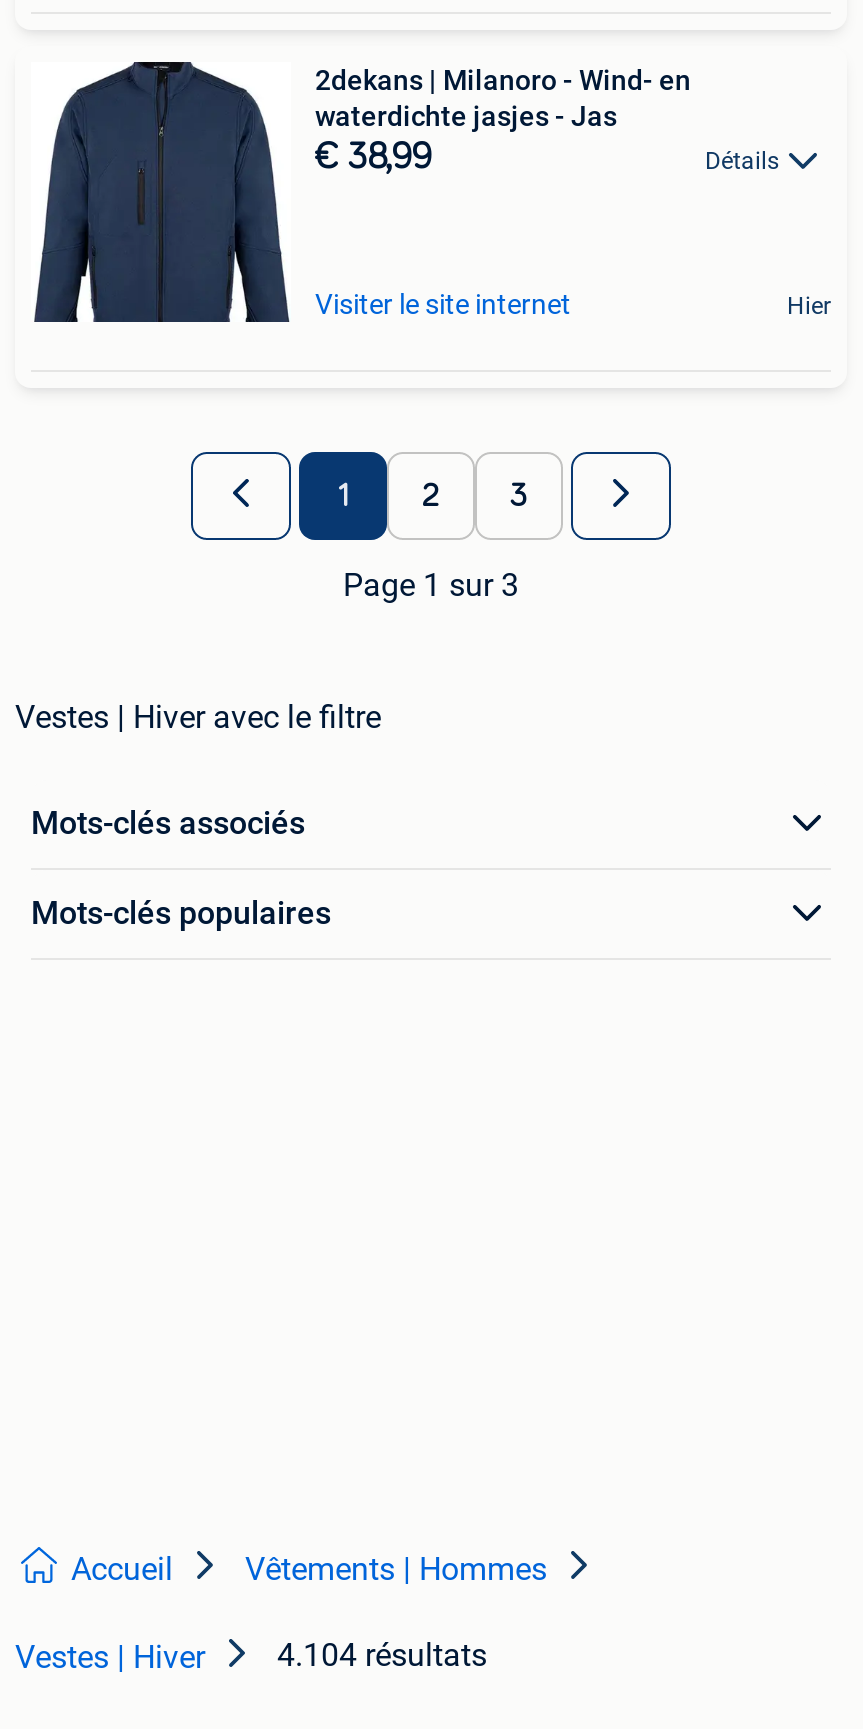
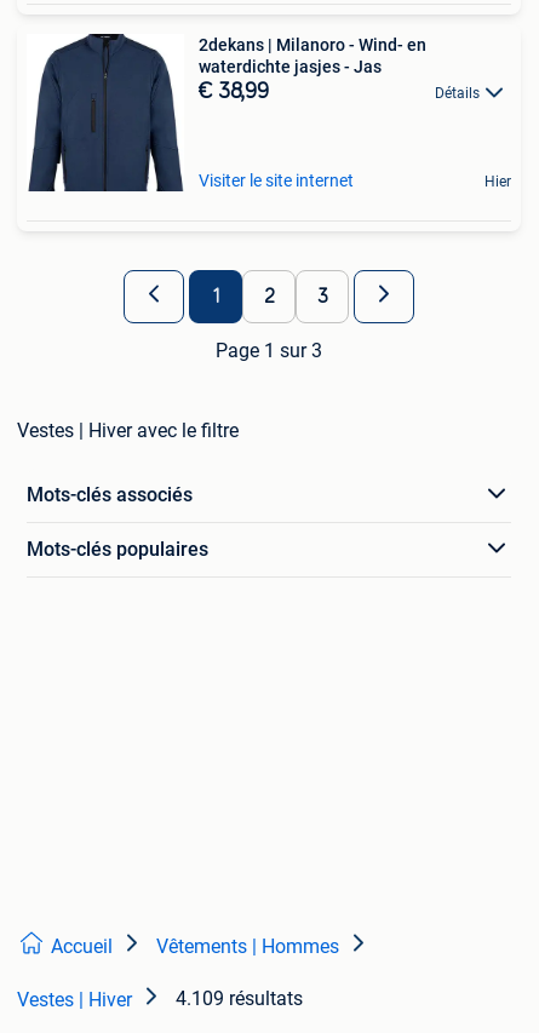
- 4.104 résultats
+ 4.109 résultats
